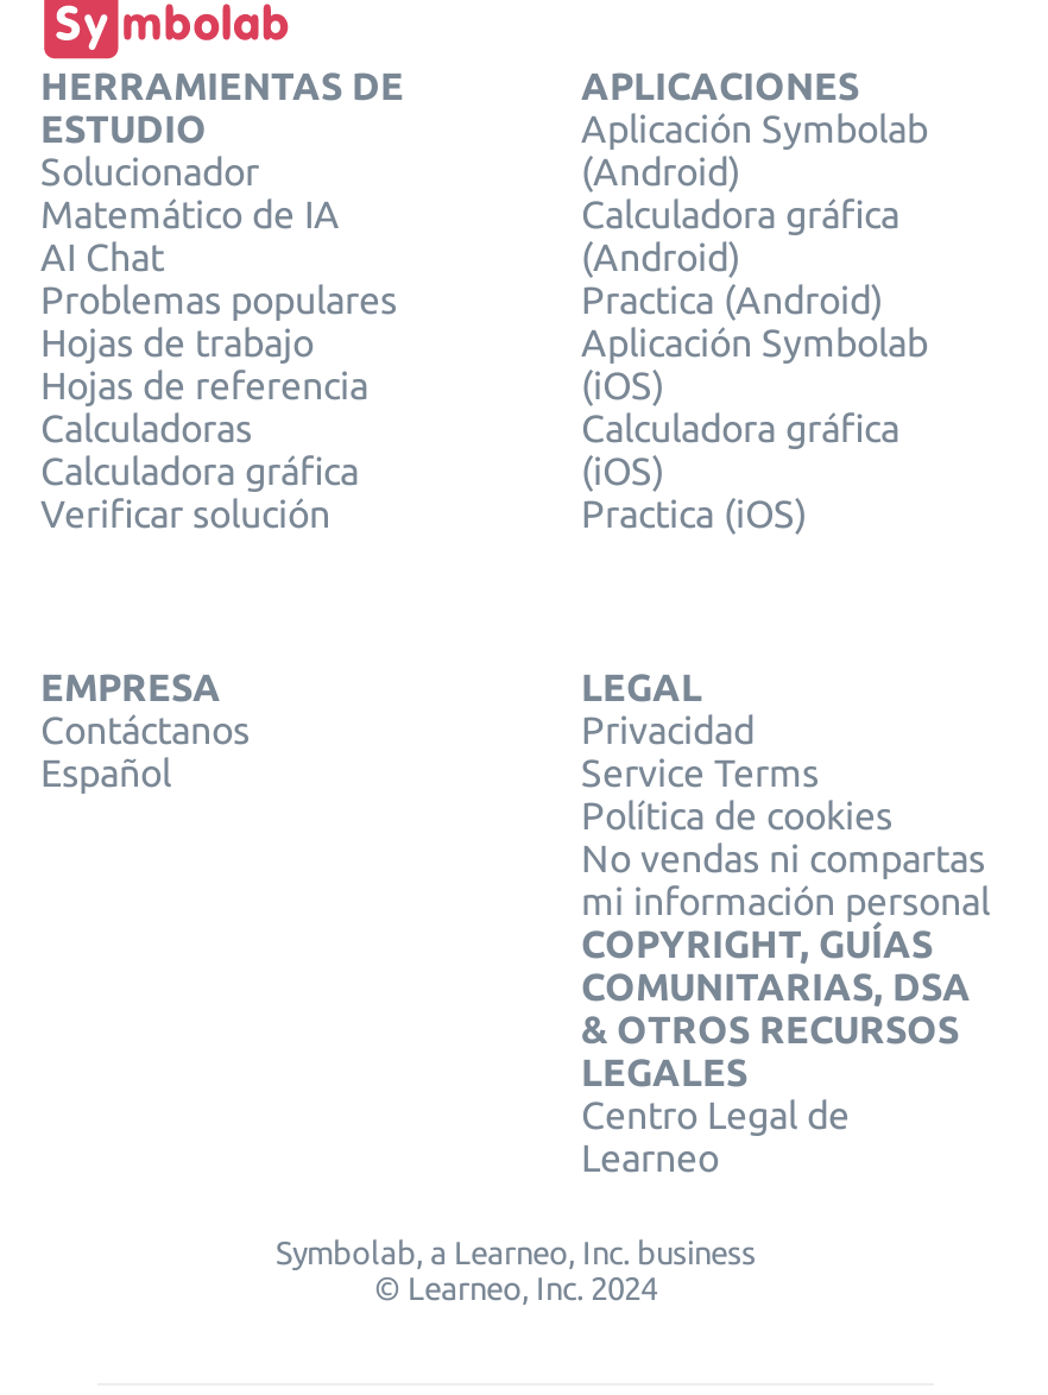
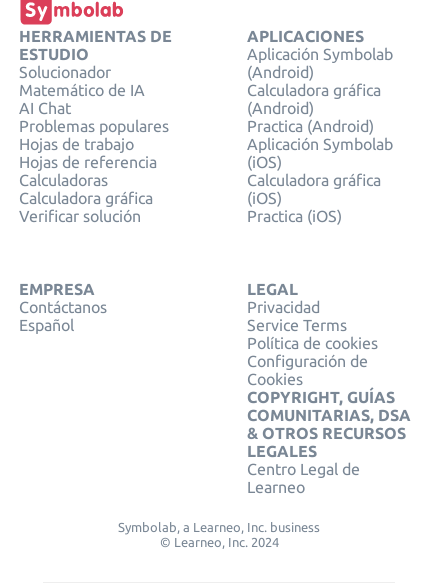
- No vendas ni compartas
- mi información personal
+ Configuración de
+ Cookies
